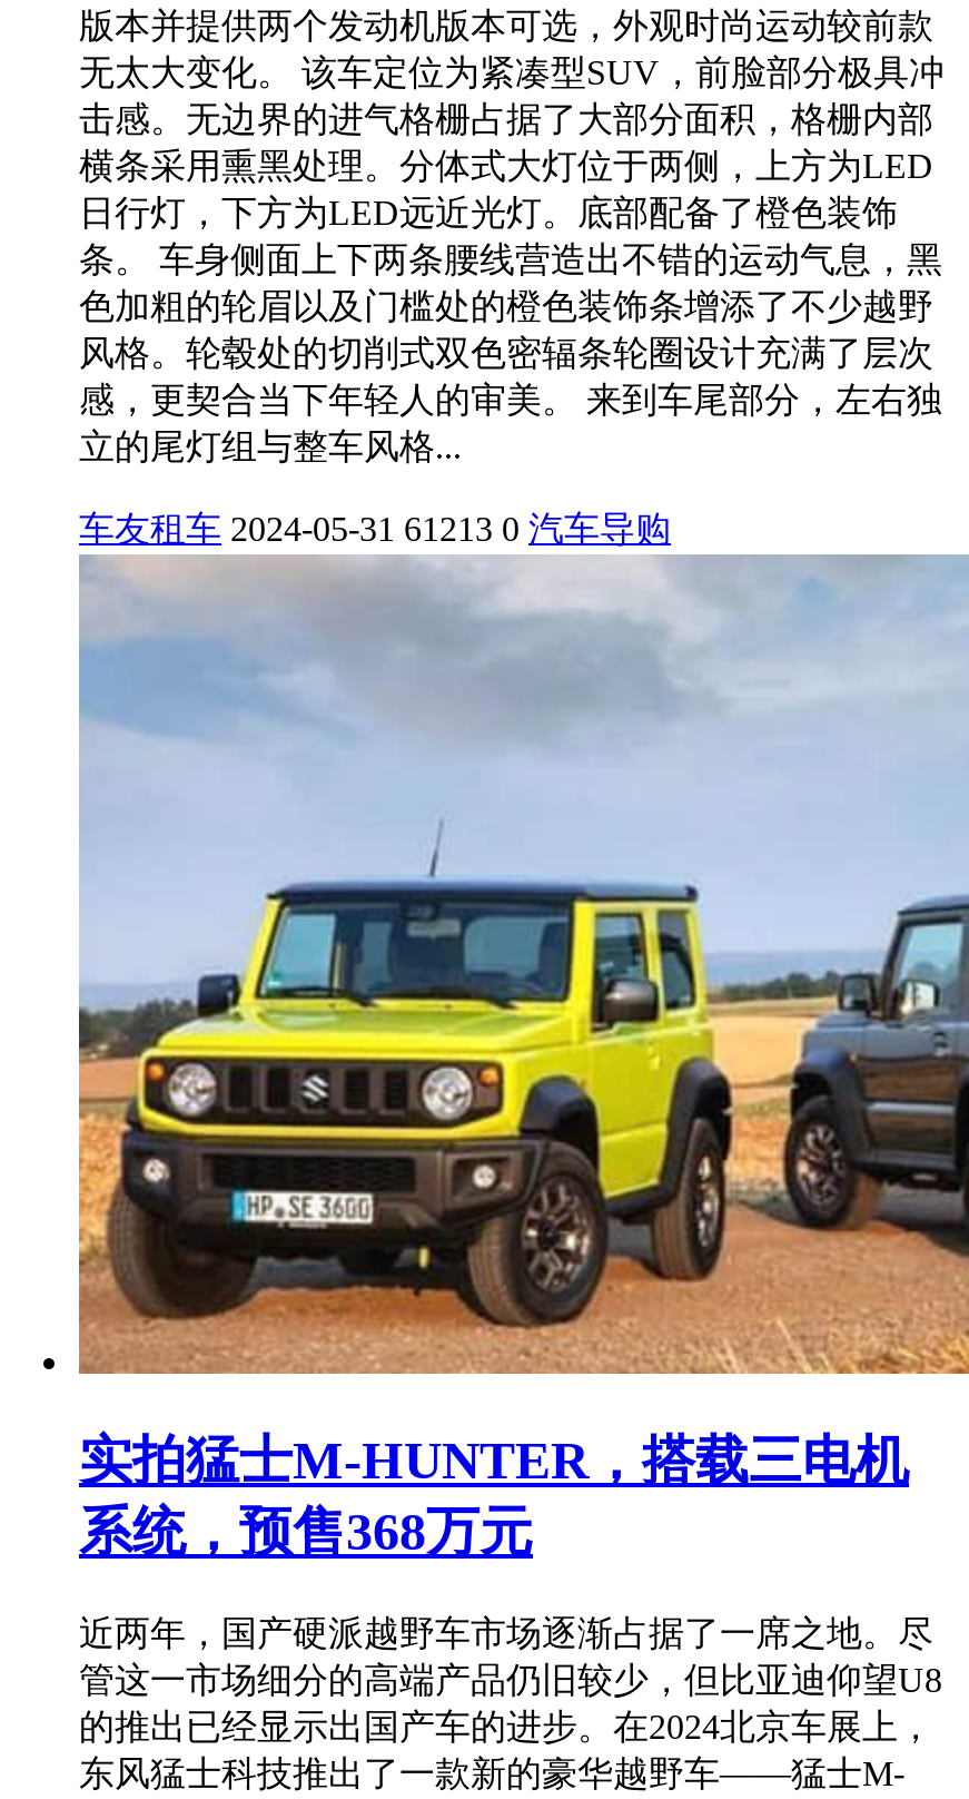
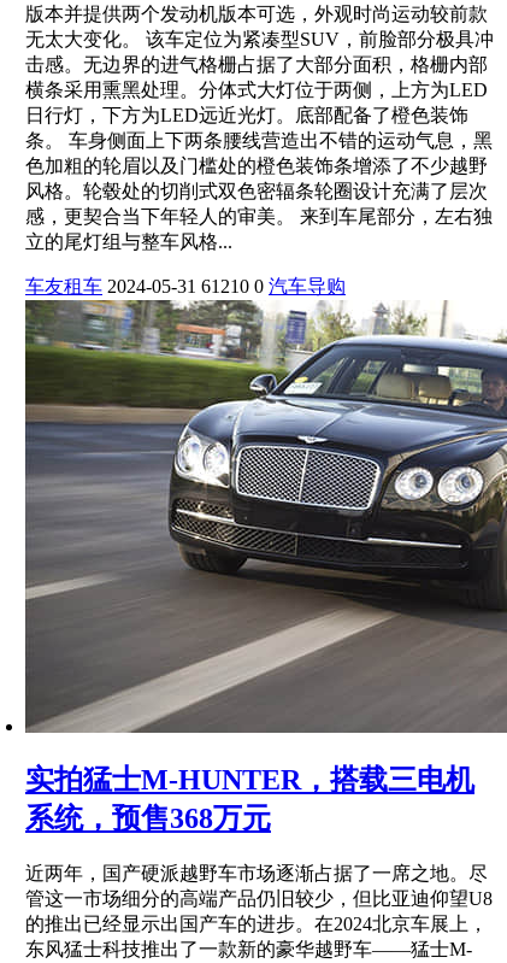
- 车友租车 2024-05-31 61213 0 汽车导购
+ 车友租车 2024-05-31 61210 0 汽车导购

- [image]
+ [image]
